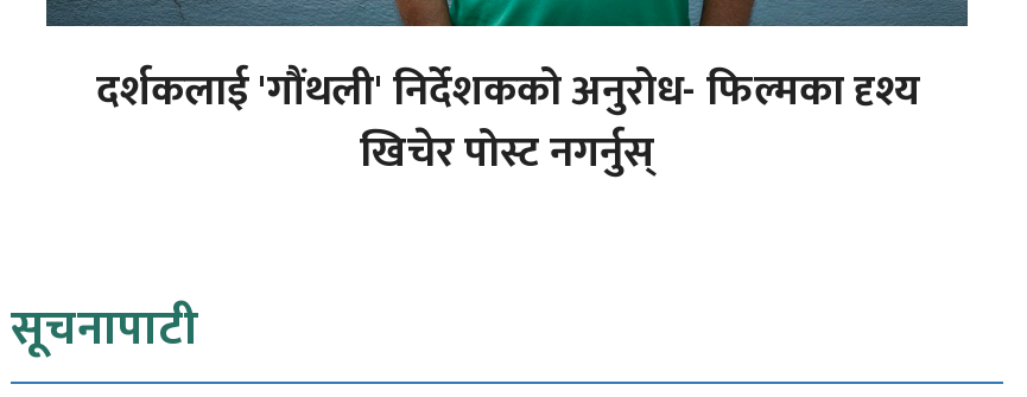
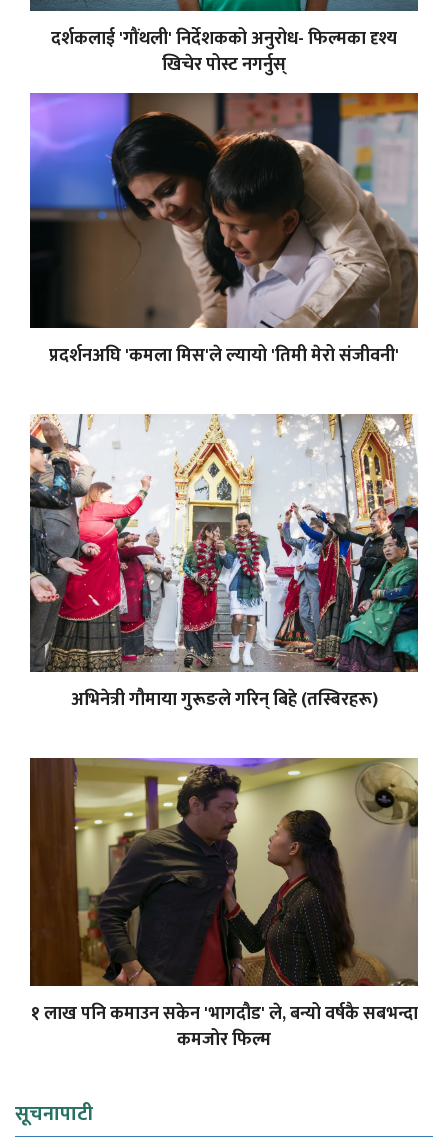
+ [image]
+ प्रदर्शनअघि 'कमला मिस'ले ल्यायो 'तिमी मेरो संजीवनी'

+ [image]
+ अभिनेत्री गौमाया गुरूङले गरिन् बिहे (तस्बिरहरू)

+ [image]
+ १ लाख पनि कमाउन सकेन 'भागदौड' ले, बन्यो वर्षकै सबभन्दा
+ कमजोर फिल्म
